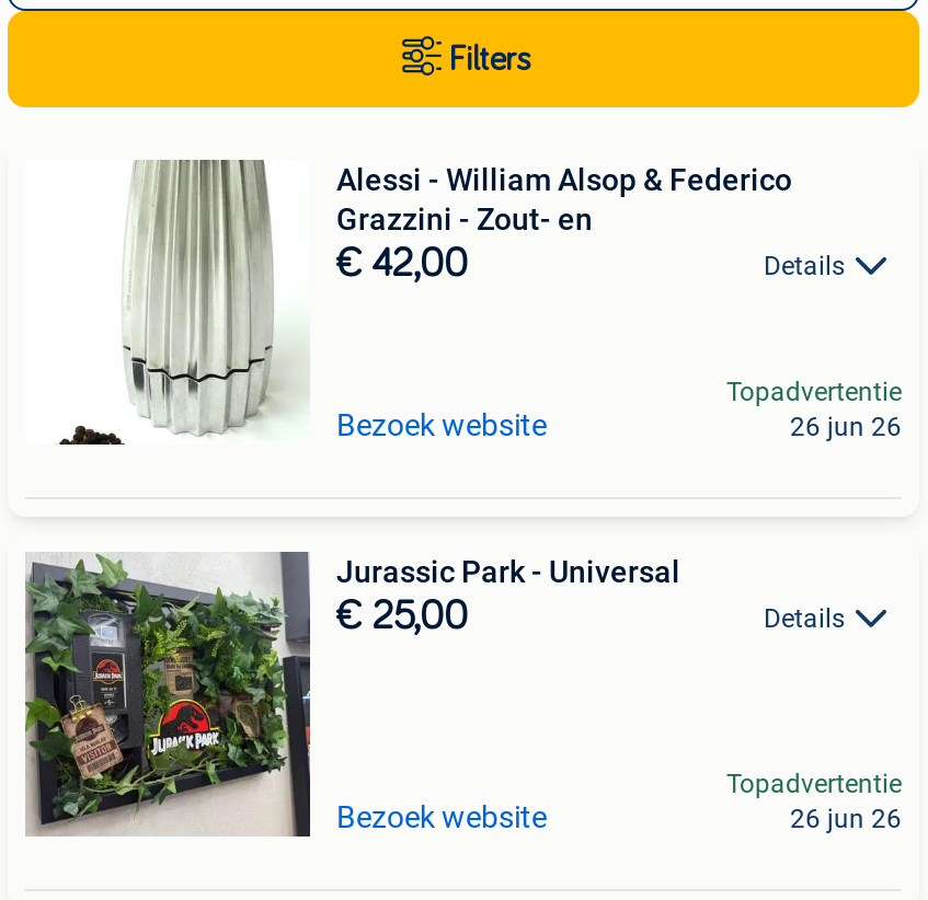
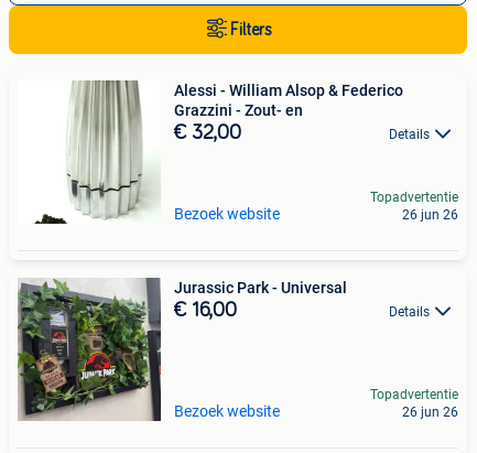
- € 42,00
+ € 32,00

- € 25,00
+ € 16,00
